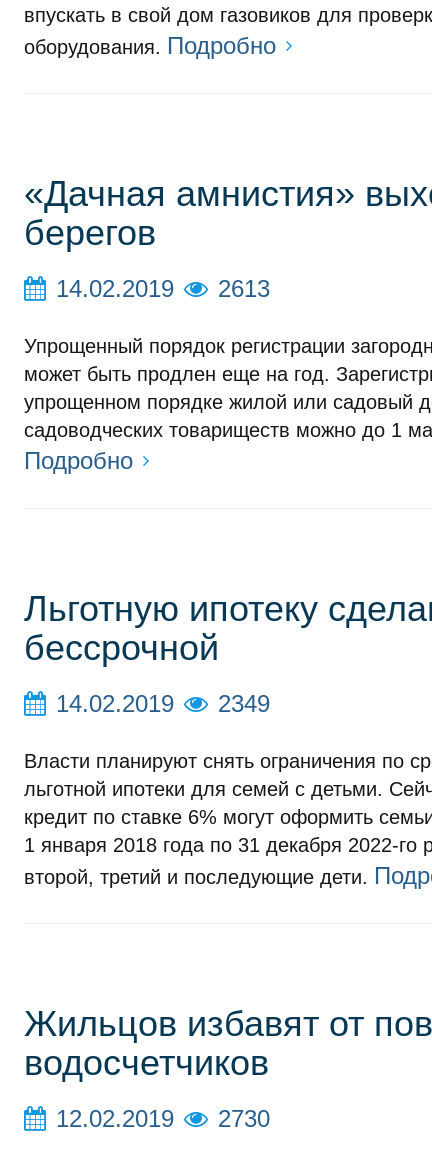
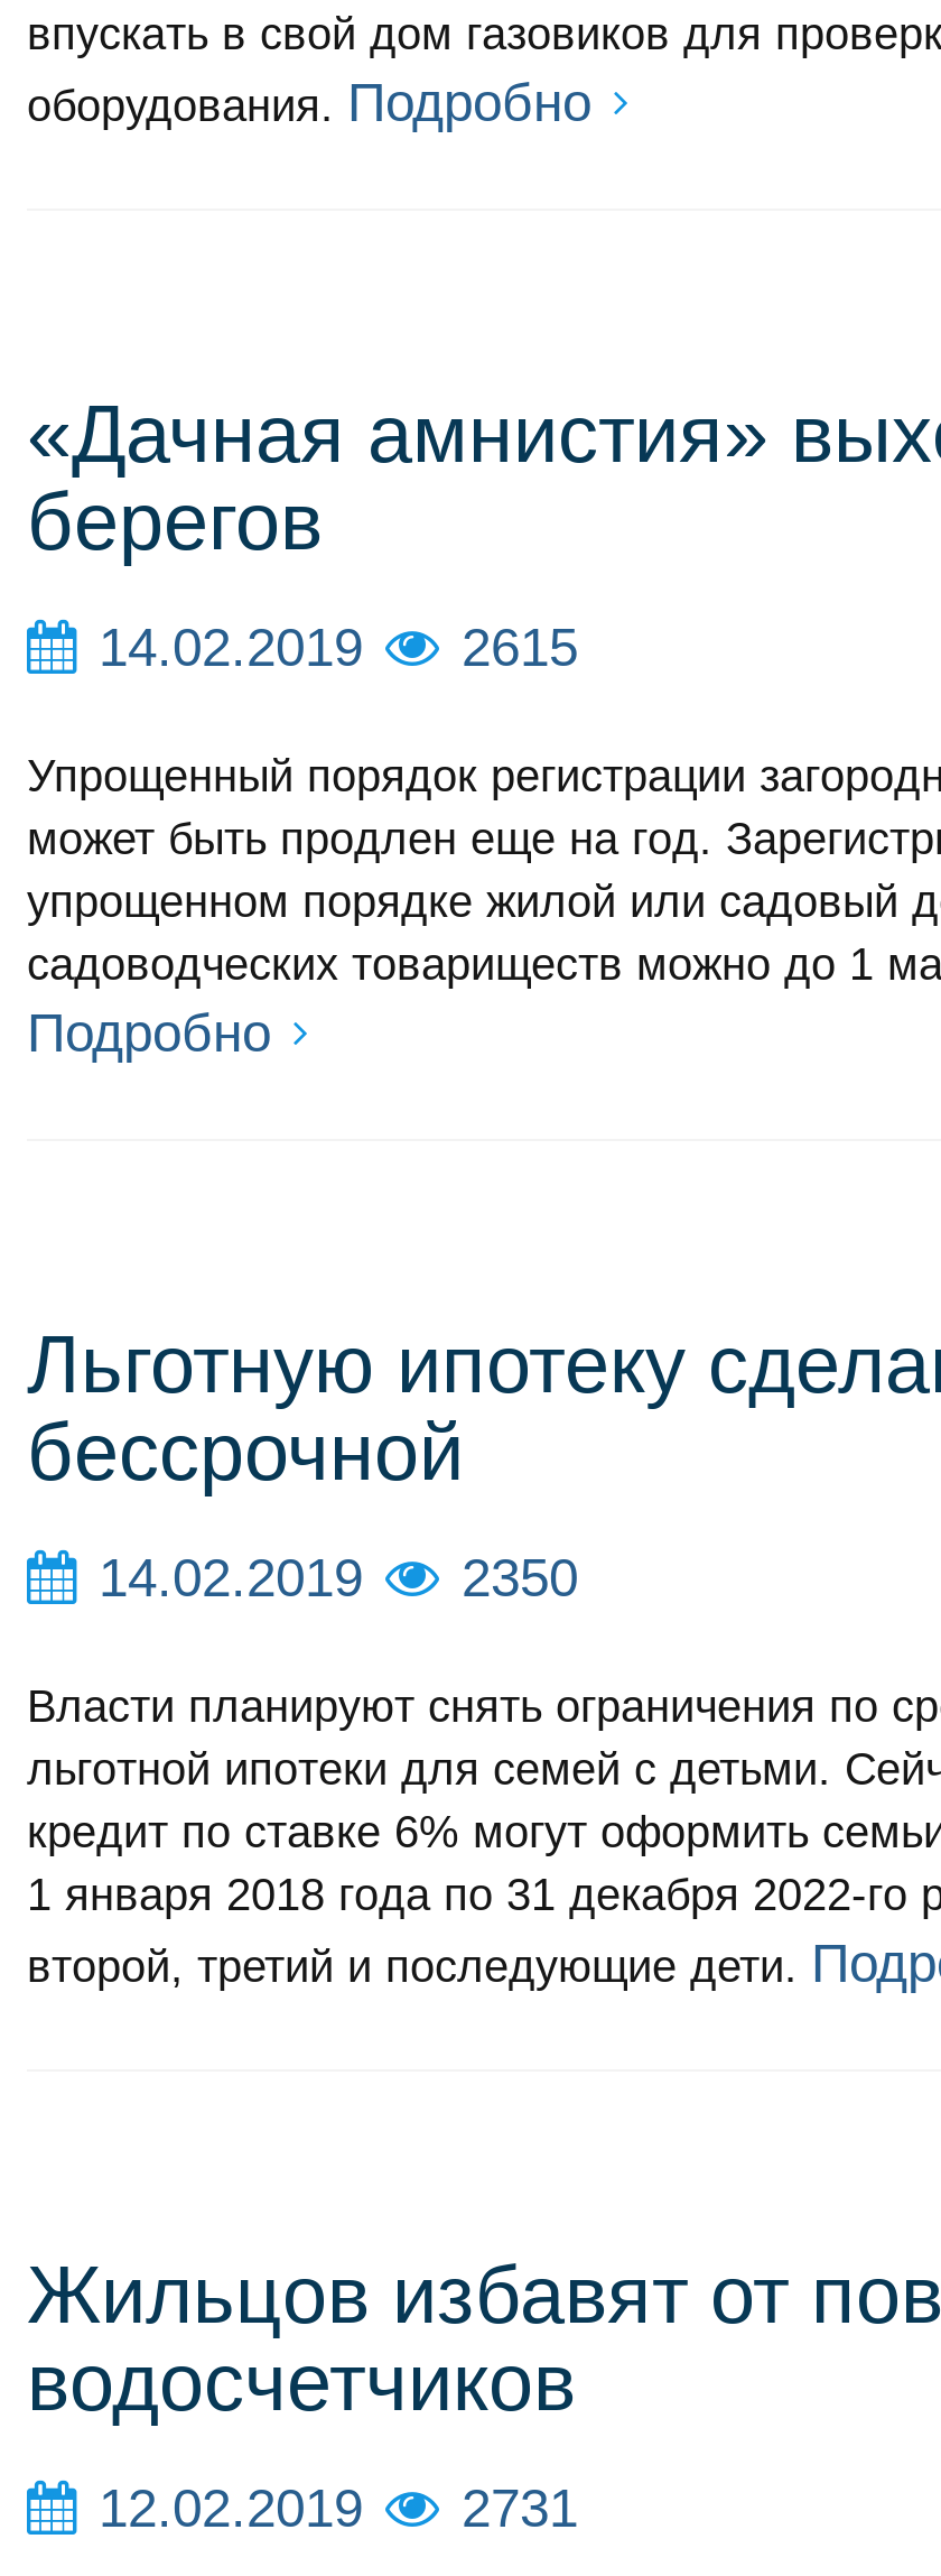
- 14.02.2019 2613
+ 14.02.2019 2615

- 14.02.2019 2349
+ 14.02.2019 2350

- 12.02.2019 2730
+ 12.02.2019 2731
